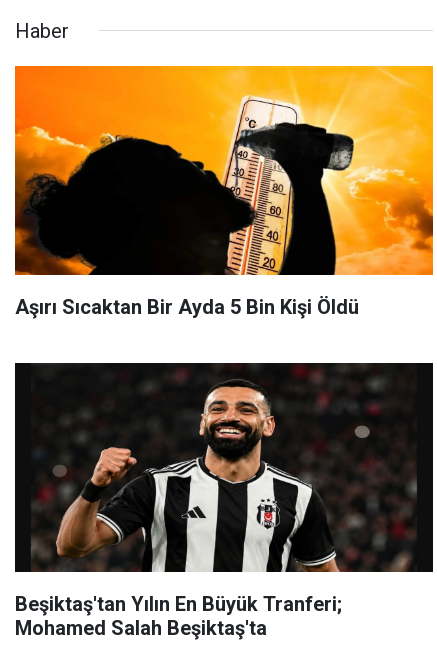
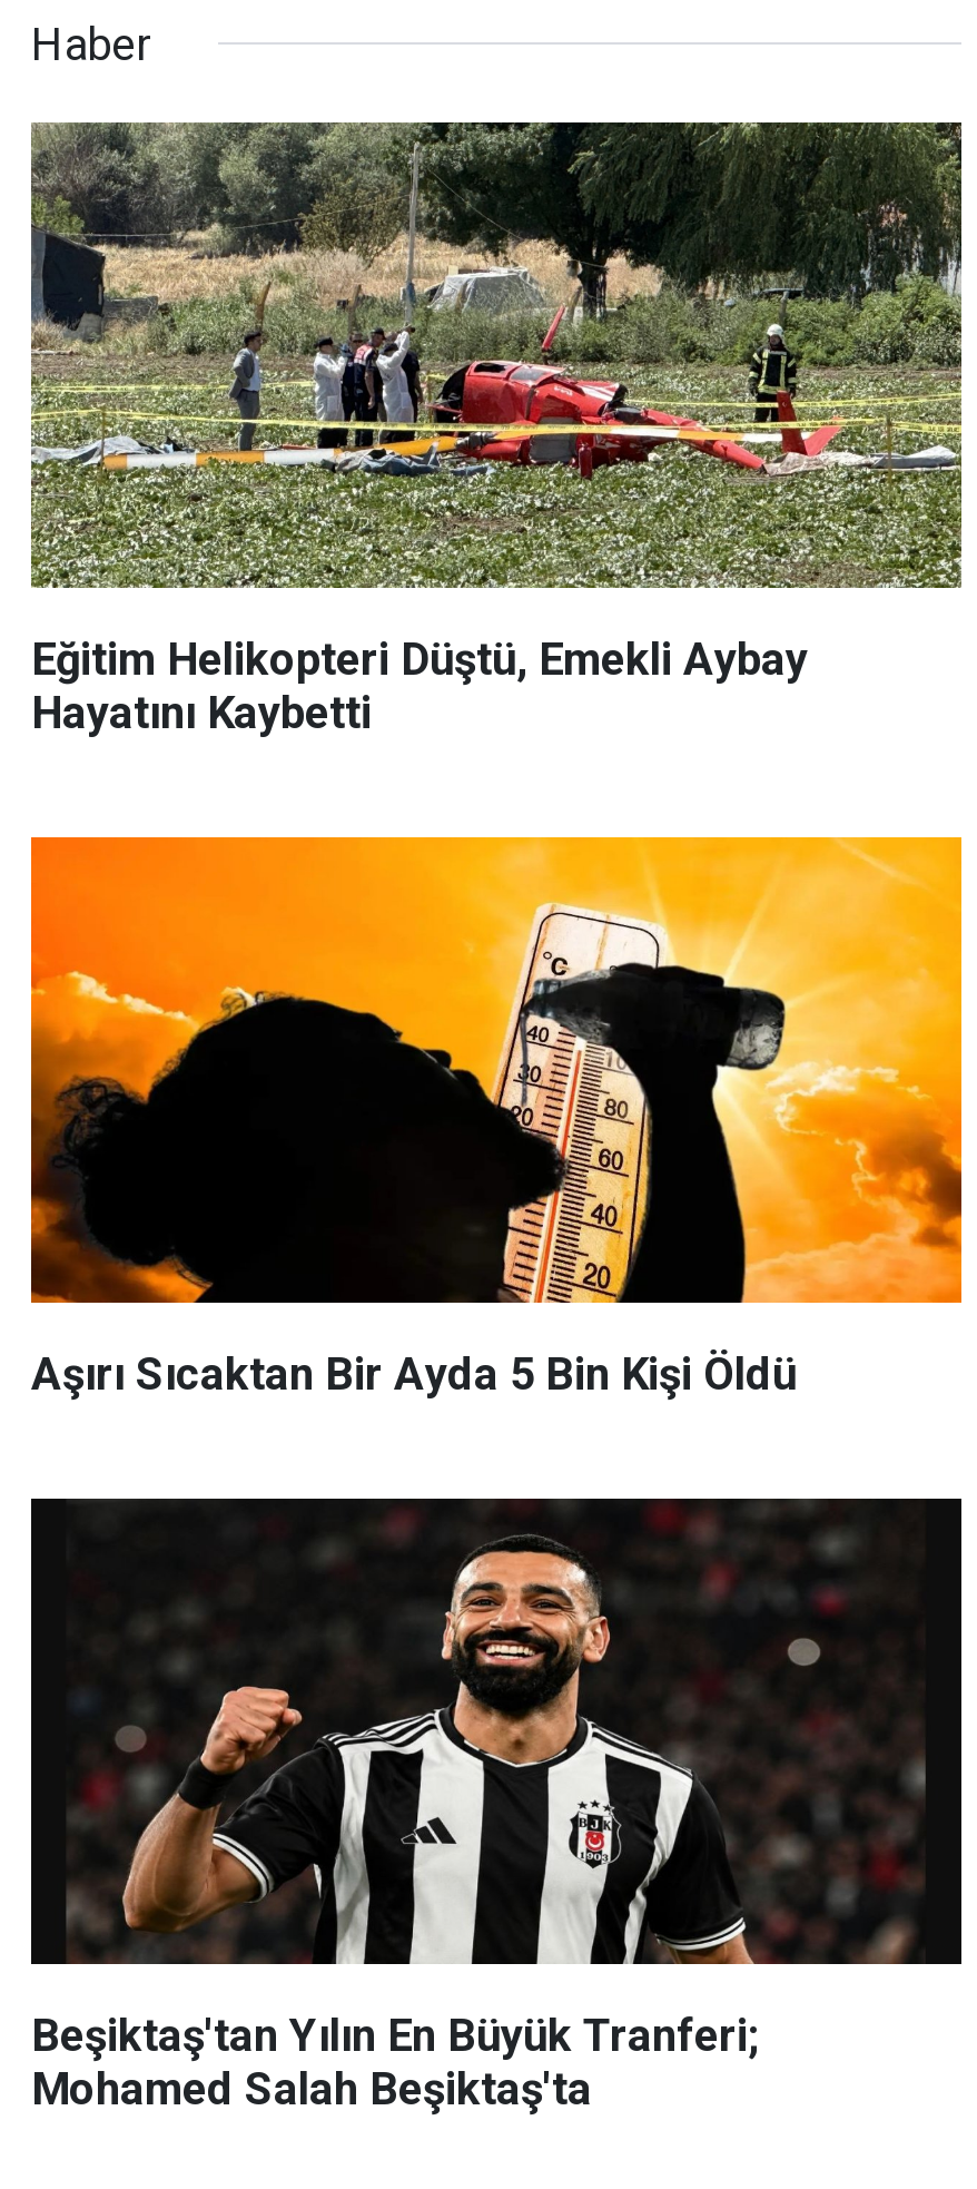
+ [image]
+ Eğitim Helikopteri Düştü, Emekli Aybay
+ Hayatını Kaybetti
